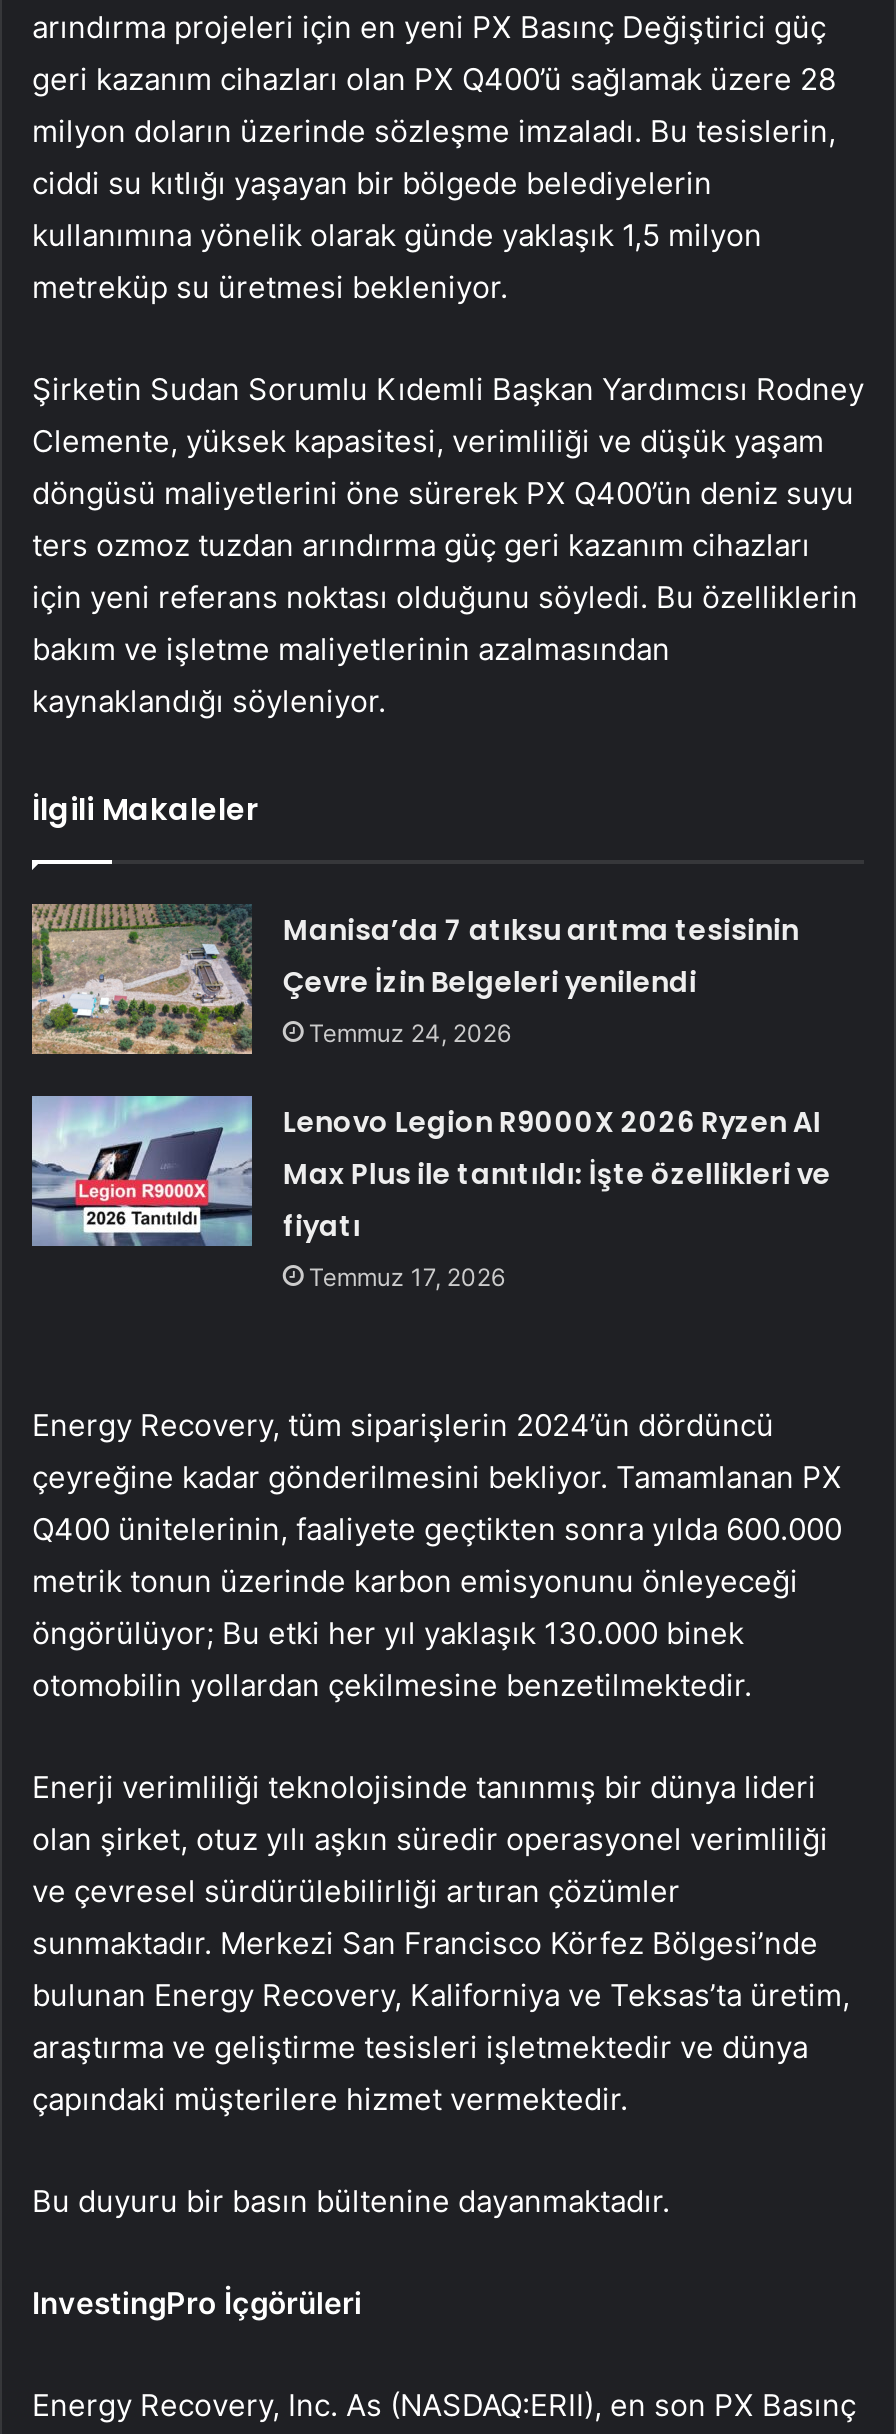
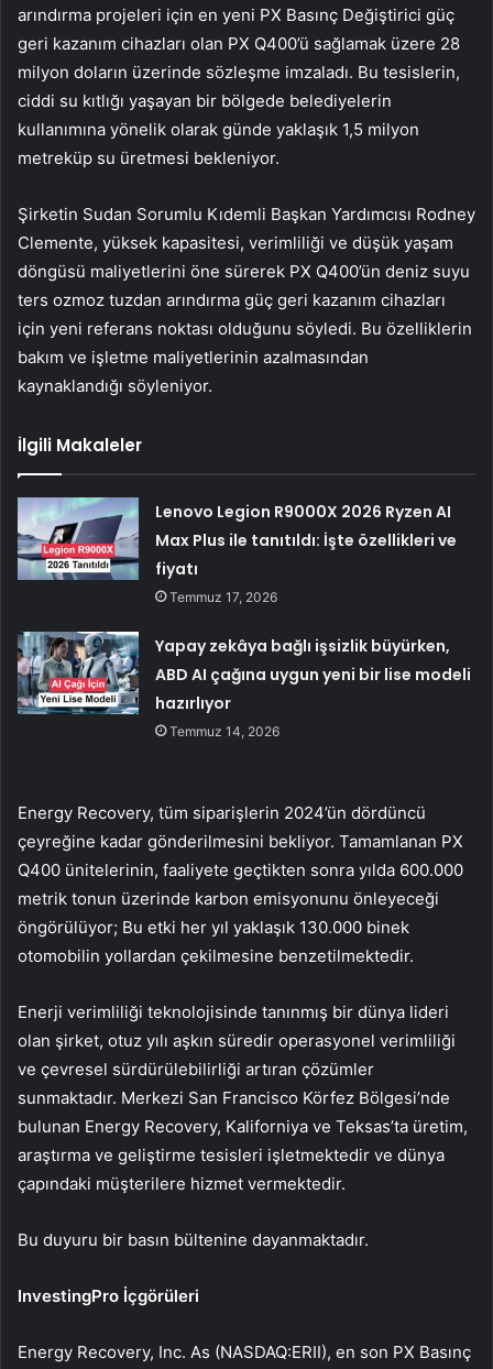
- [image]
- Manisa’da 7 atıksu arıtma tesisinin
- Çevre İzin Belgeleri yenilendi
- Temmuz 24, 2026

moved up: [image] | Lenovo Legion R9000X 2026 Ryzen AI | Max Plus ile tanıtıldı: İşte özellikleri ve | fiyatı | Temmuz 17, 2026

+ [image]
+ Yapay zekâya bağlı işsizlik büyürken,
+ ABD AI çağına uygun yeni bir lise modeli
+ hazırlıyor
+ Temmuz 14, 2026
